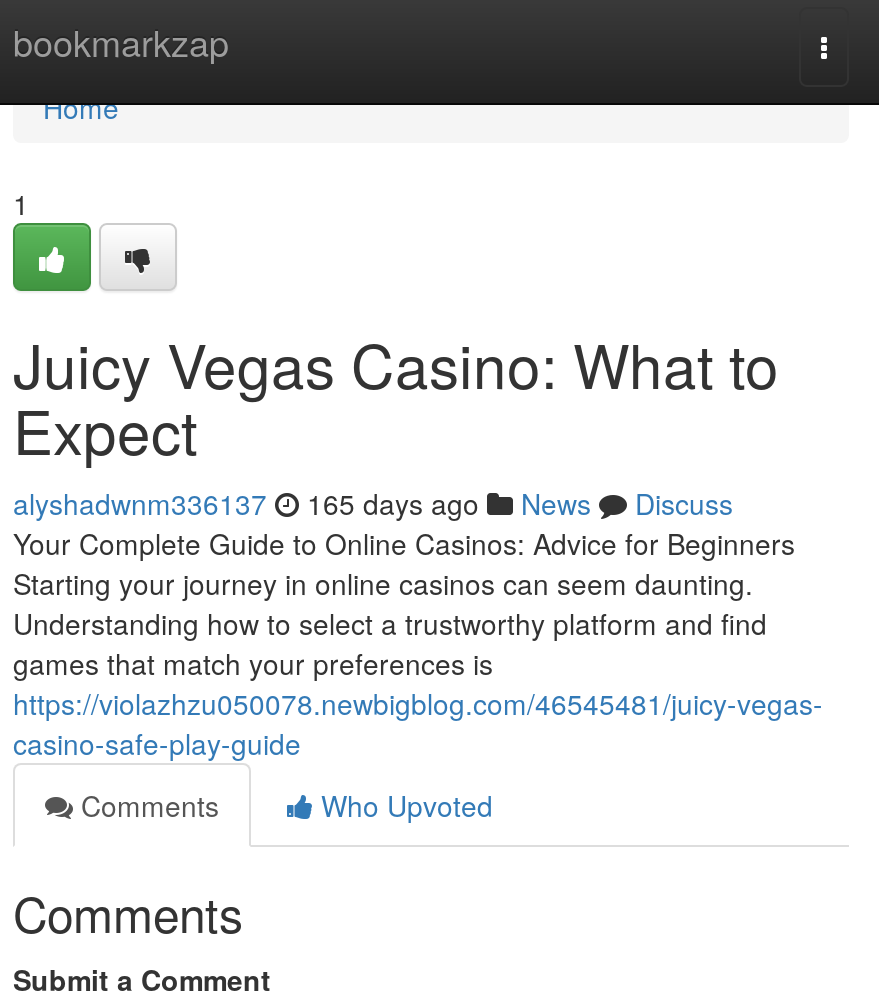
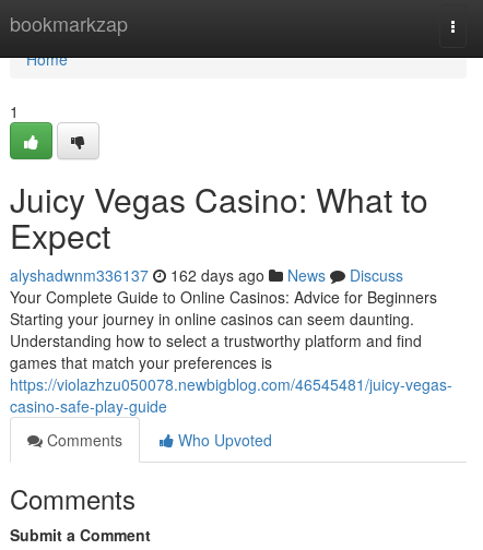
- alyshadwnm336137 165 days ago News Discuss
+ alyshadwnm336137 162 days ago News Discuss
